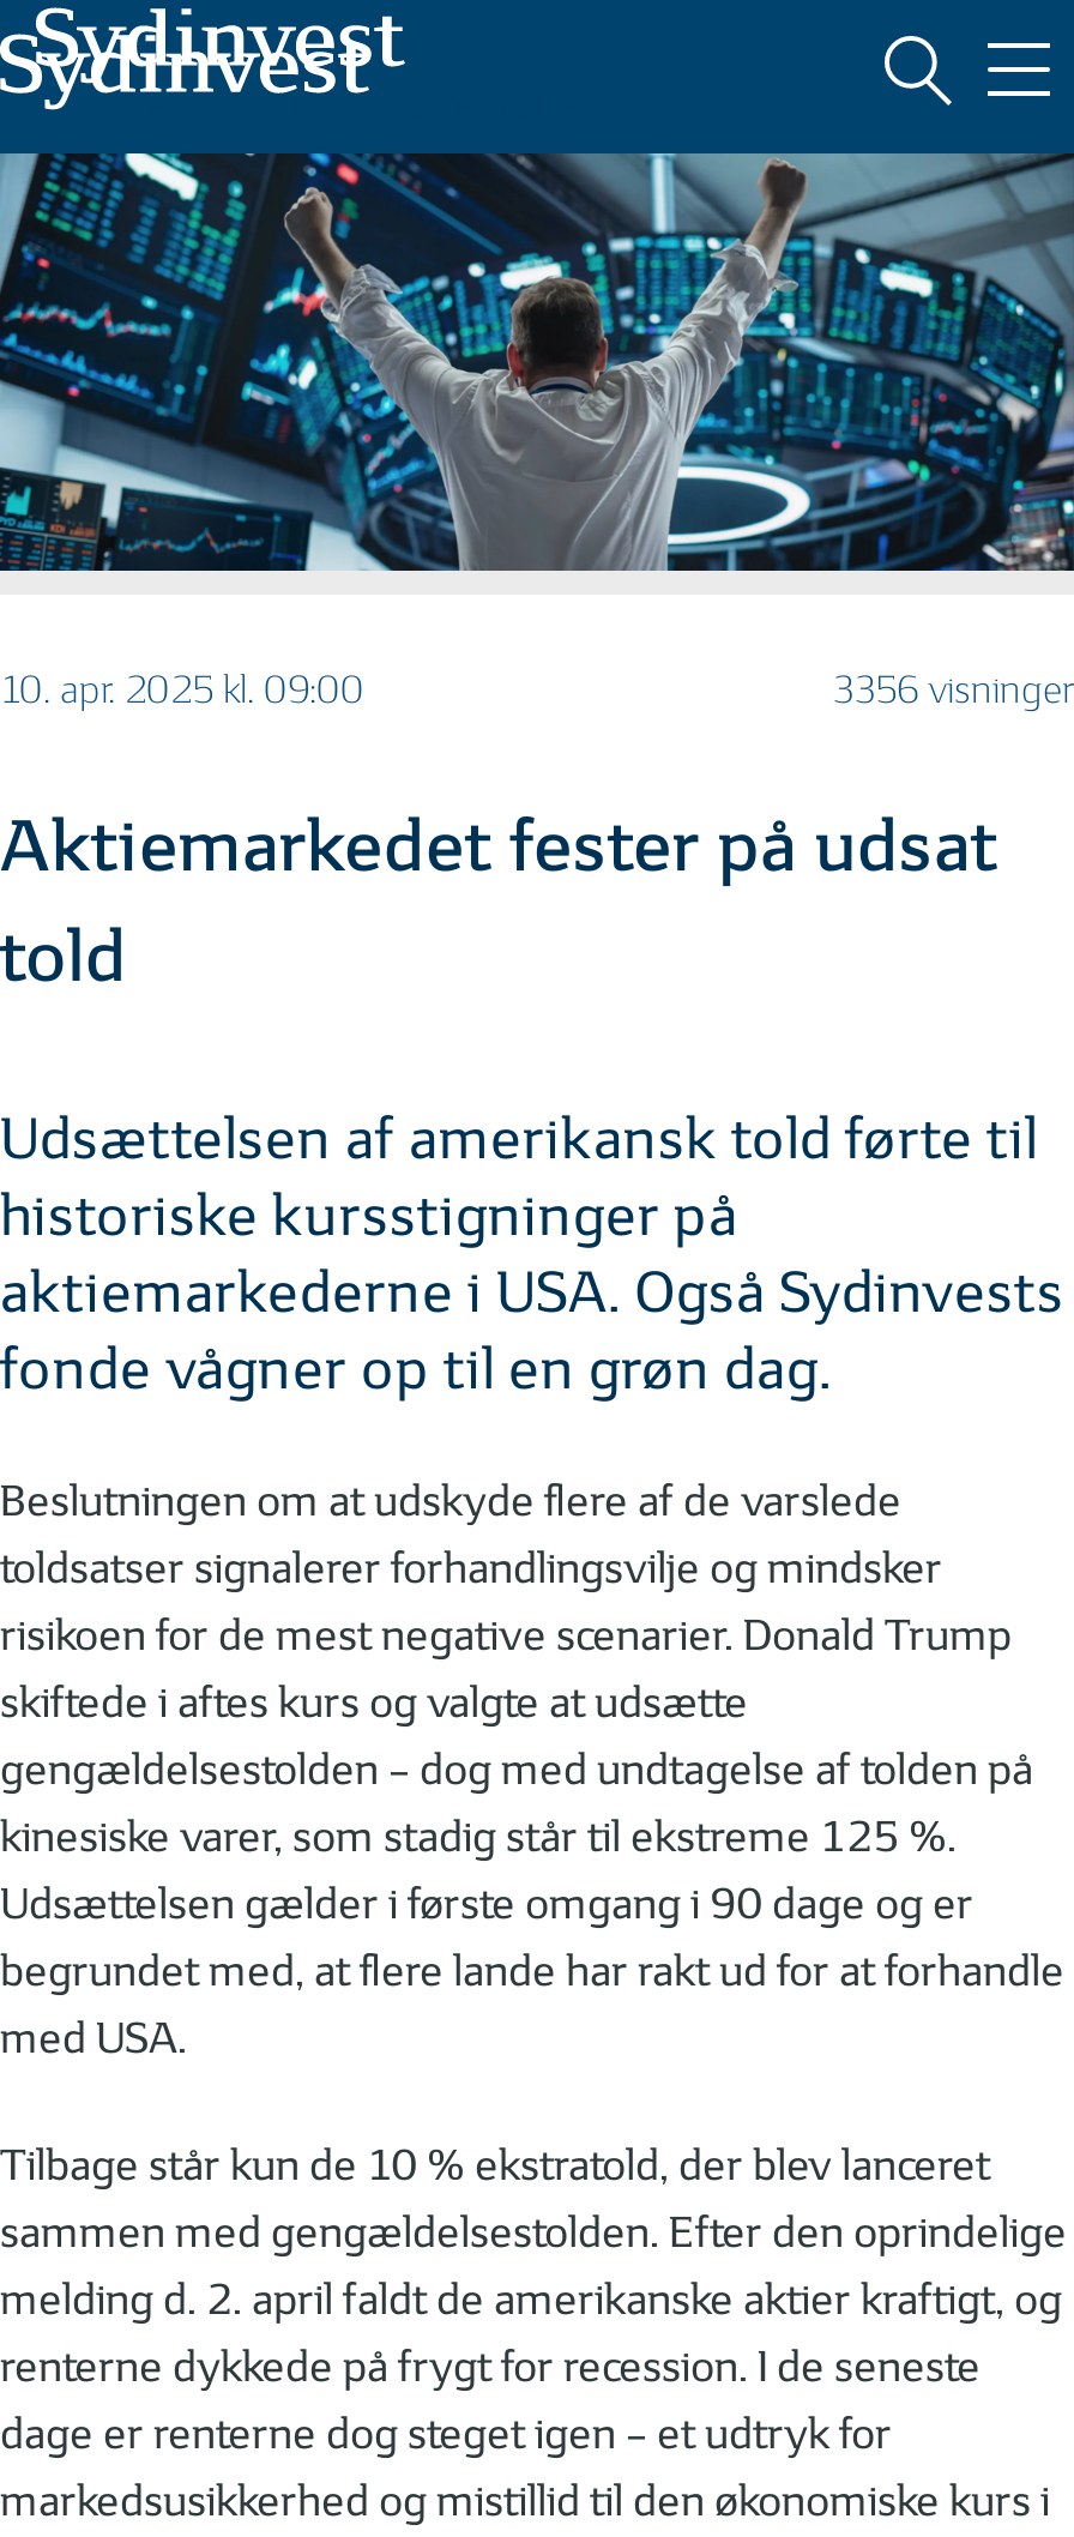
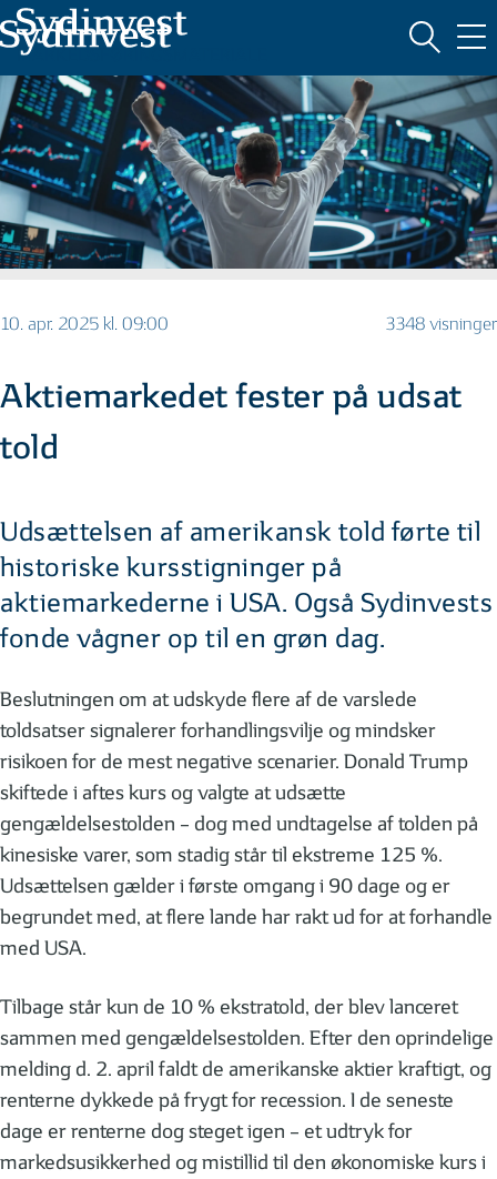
- 3356 visninger
+ 3348 visninger
